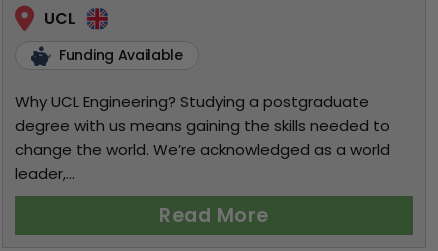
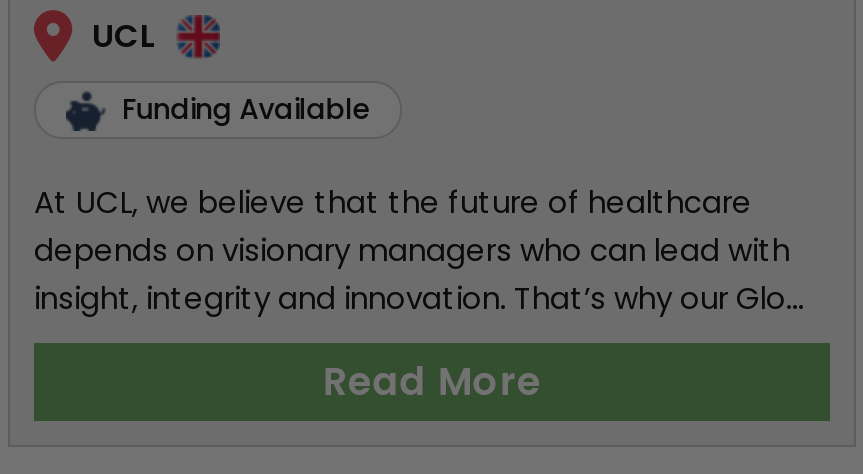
- Why UCL Engineering? Studying a postgraduate
- degree with us means gaining the skills needed to
- change the world. We’re acknowledged as a world
- leader,...
+ At UCL, we believe that the future of healthcare
+ depends on visionary managers who can lead with
+ insight, integrity and innovation. That’s why our Glo...
